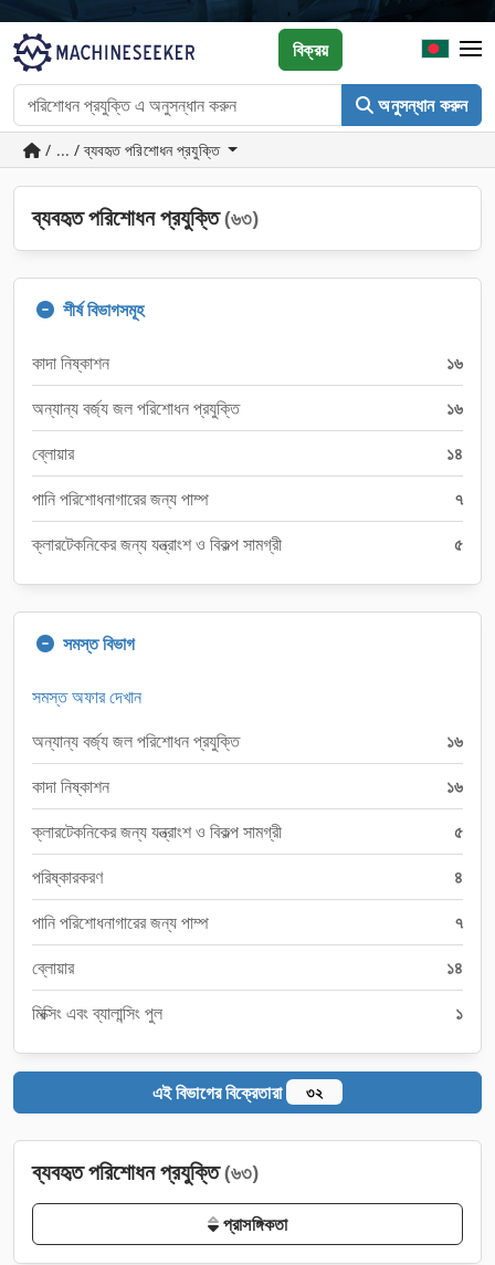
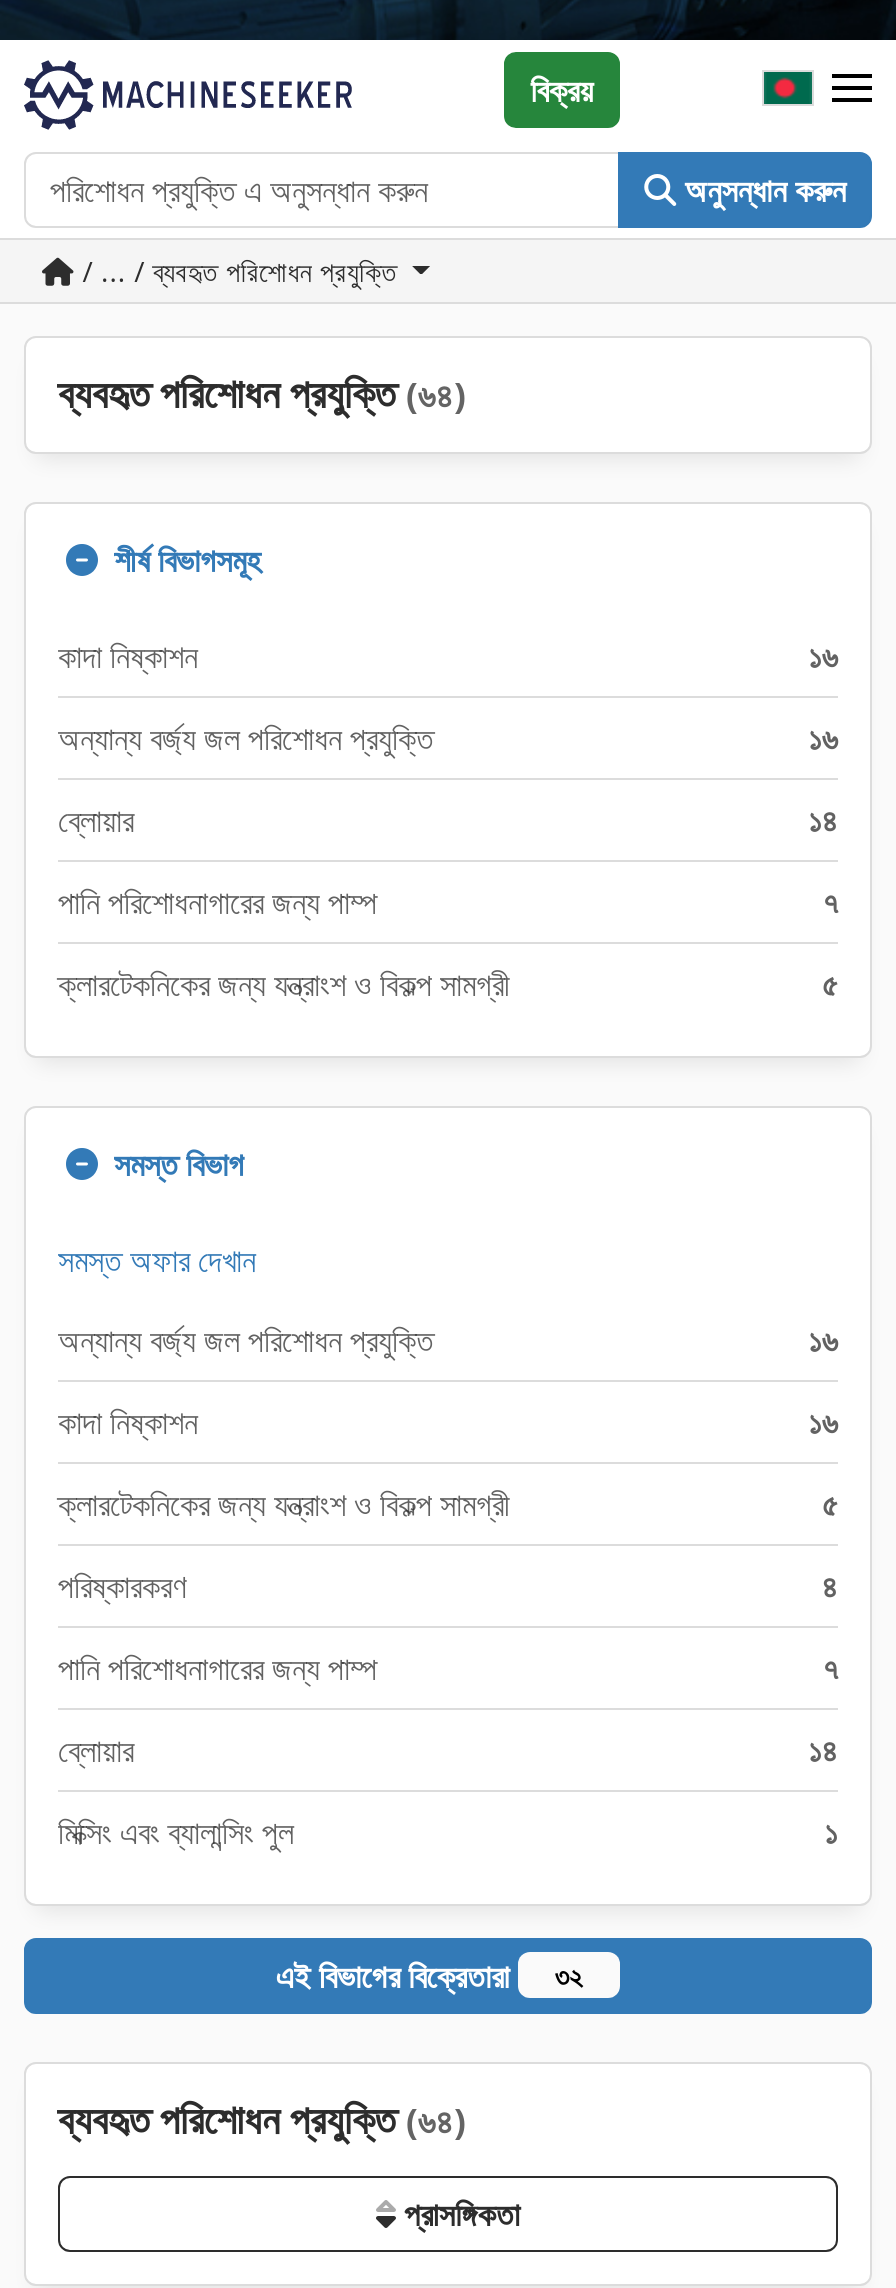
- ব্যবহৃত পরিশোধন প্রযুক্তি(৬৩)
+ ব্যবহৃত পরিশোধন প্রযুক্তি(৬৪)

- ব্যবহৃত পরিশোধন প্রযুক্তি(৬৩)
+ ব্যবহৃত পরিশোধন প্রযুক্তি(৬৪)
